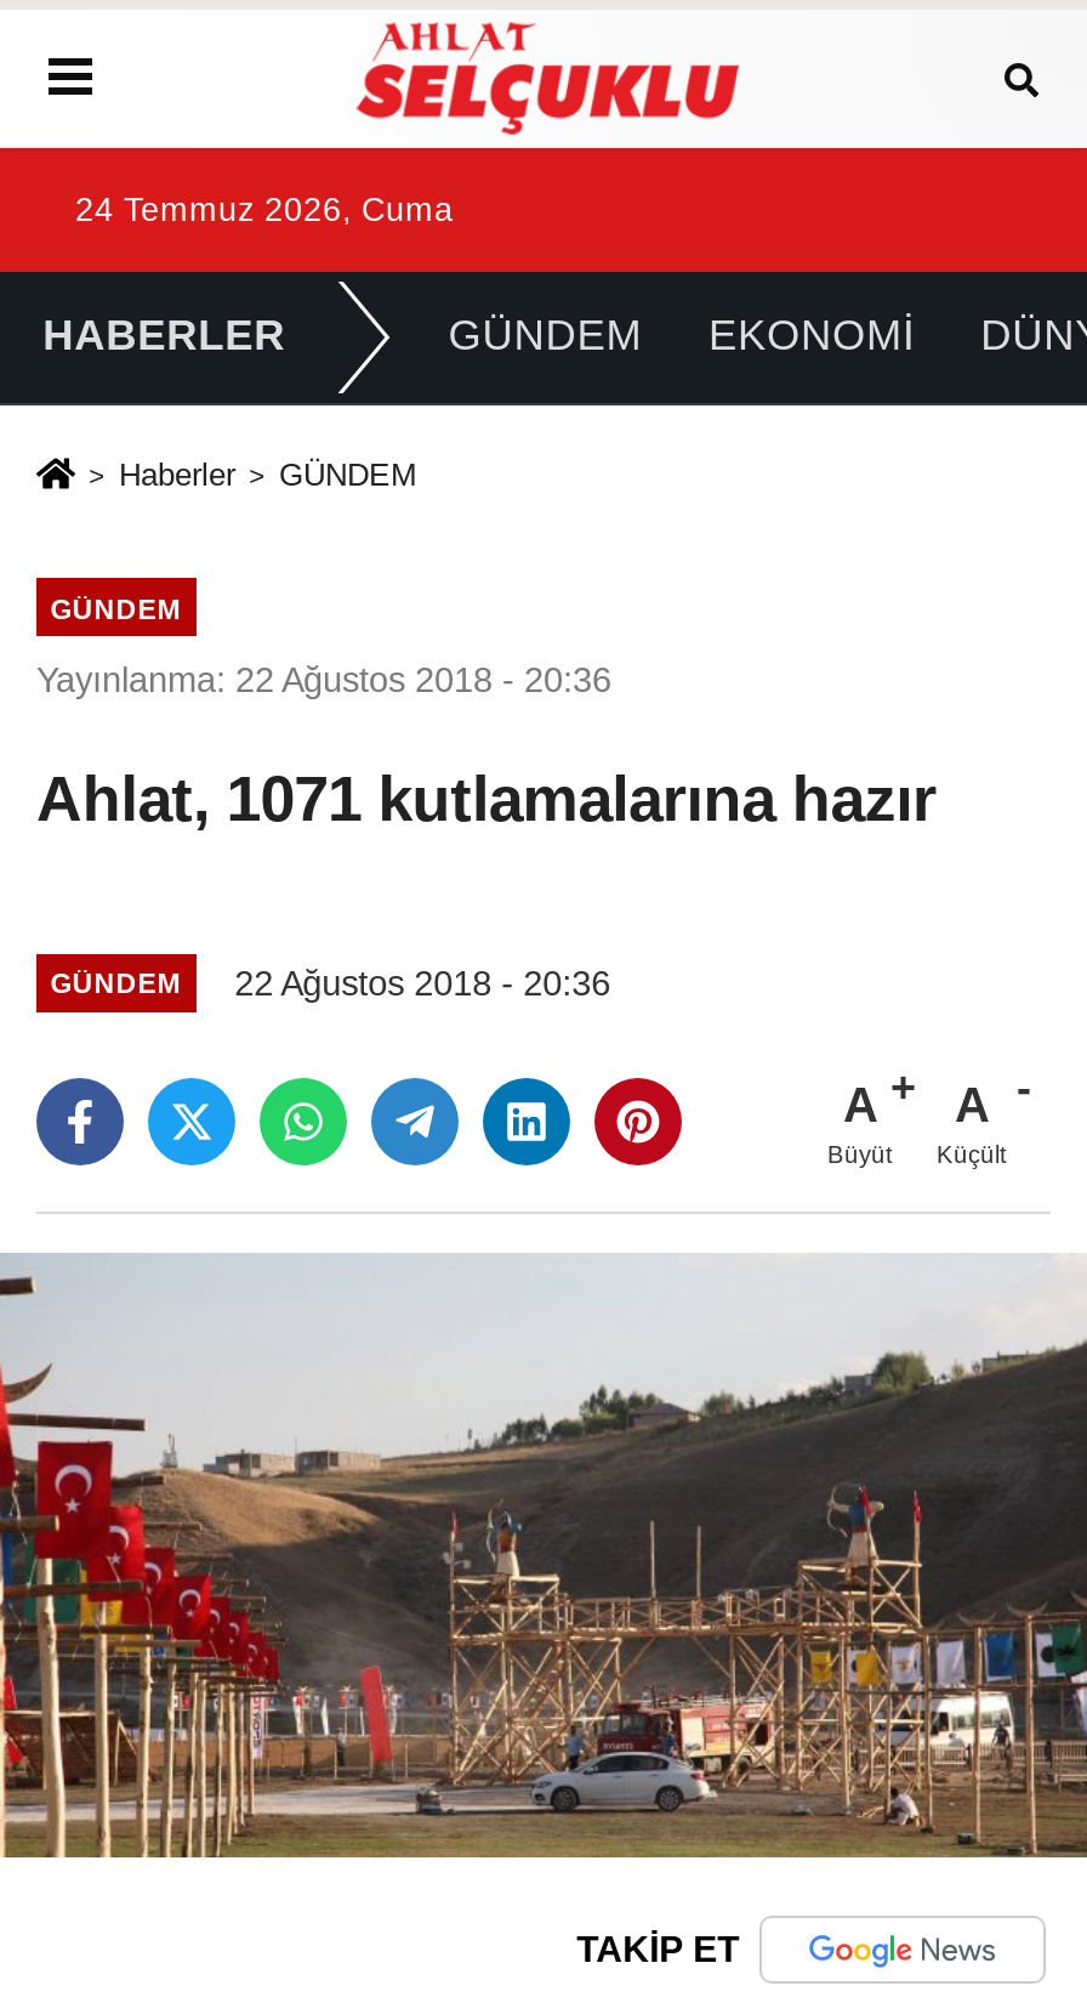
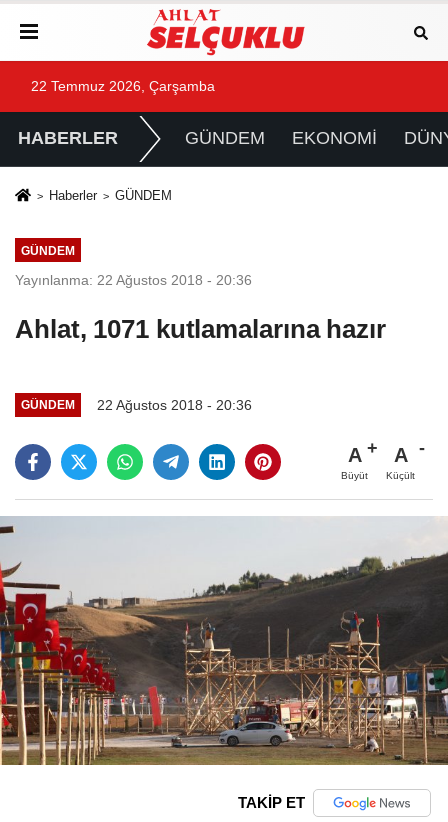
- 24 Temmuz 2026, Cuma
+ 22 Temmuz 2026, Çarşamba
